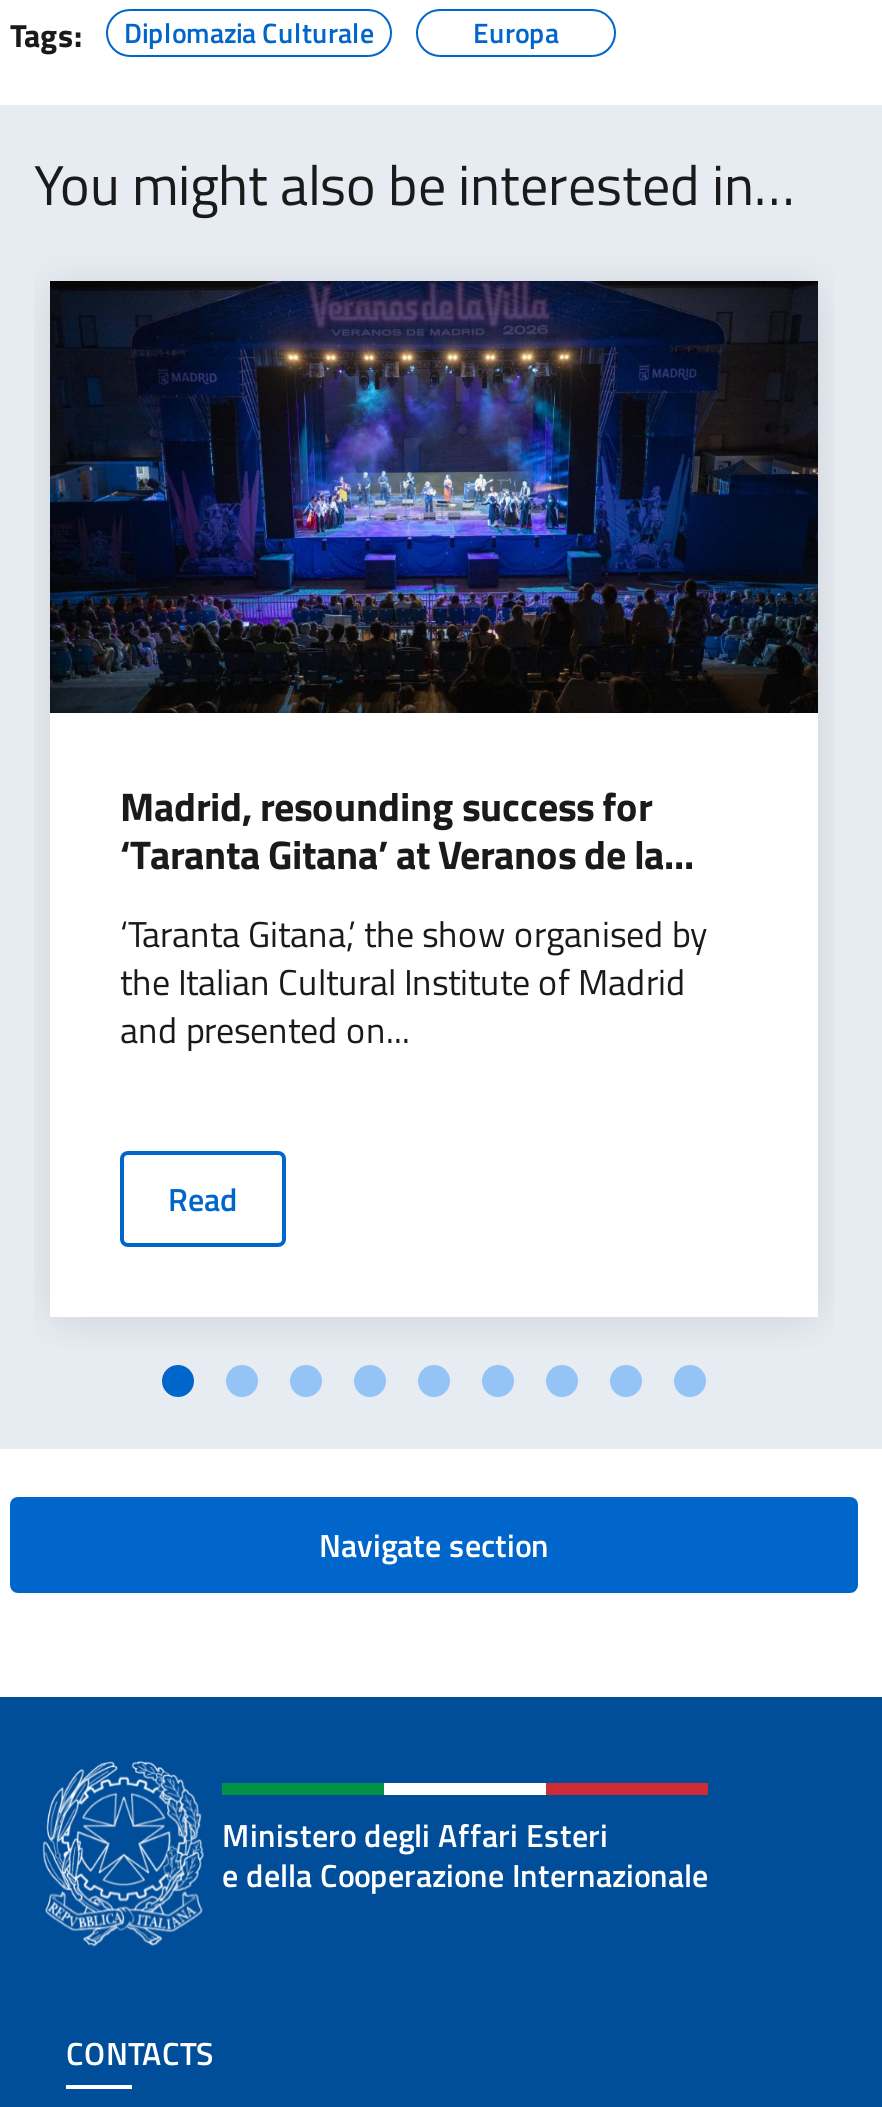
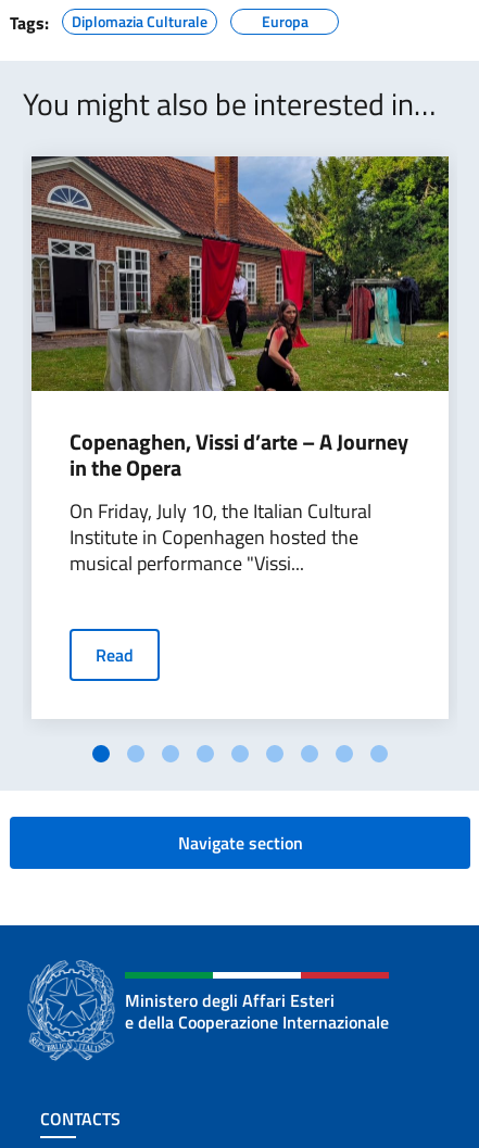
- [image]
- Madrid, resounding success for
- ‘Taranta Gitana’ at Veranos de la...
- ‘Taranta Gitana,’ the show organised by
- the Italian Cultural Institute of Madrid
- and presented on...
+ [image]
+ Copenaghen, Vissi d’arte – A Journey
+ in the Opera
+ On Friday, July 10, the Italian Cultural
+ Institute in Copenhagen hosted the
+ musical performance "Vissi...
